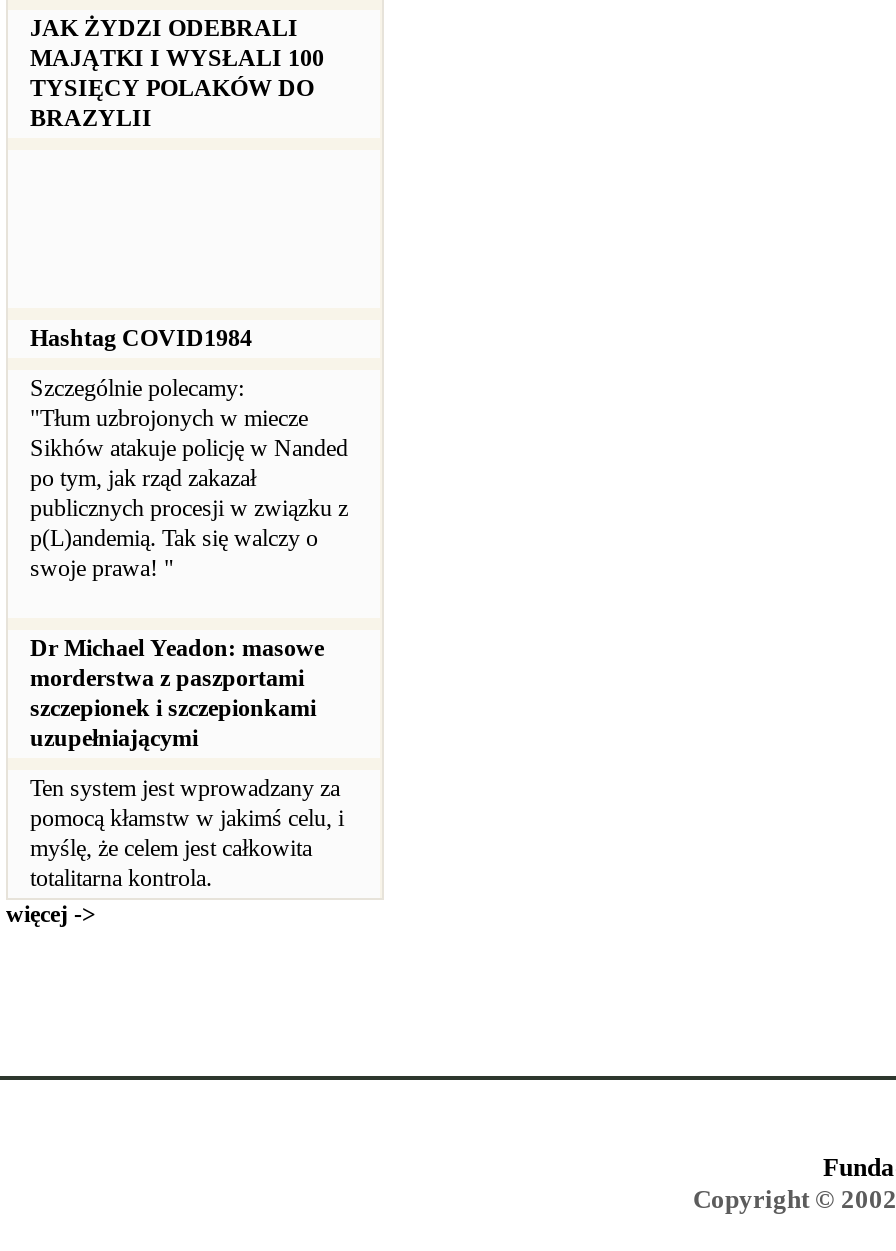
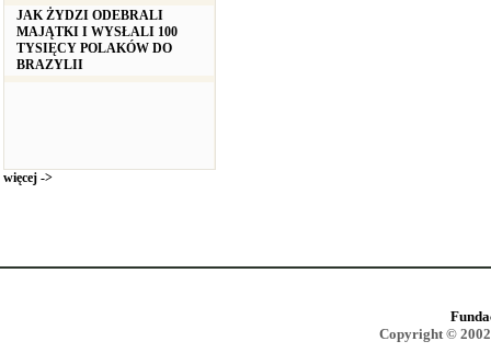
- Hashtag COVID1984
- Szczególnie polecamy:
- "Tłum uzbrojonych w miecze
- Sikhów atakuje policję w Nanded
- po tym, jak rząd zakazał
- publicznych procesji w związku z
- p(L)andemią. Tak się walczy o
- swoje prawa! "
- Dr Michael Yeadon: masowe
- morderstwa z paszportami
- szczepionek i szczepionkami
- uzupełniającymi
- Ten system jest wprowadzany za
- pomocą kłamstw w jakimś celu, i
- myślę, że celem jest całkowita
- totalitarna kontrola.
